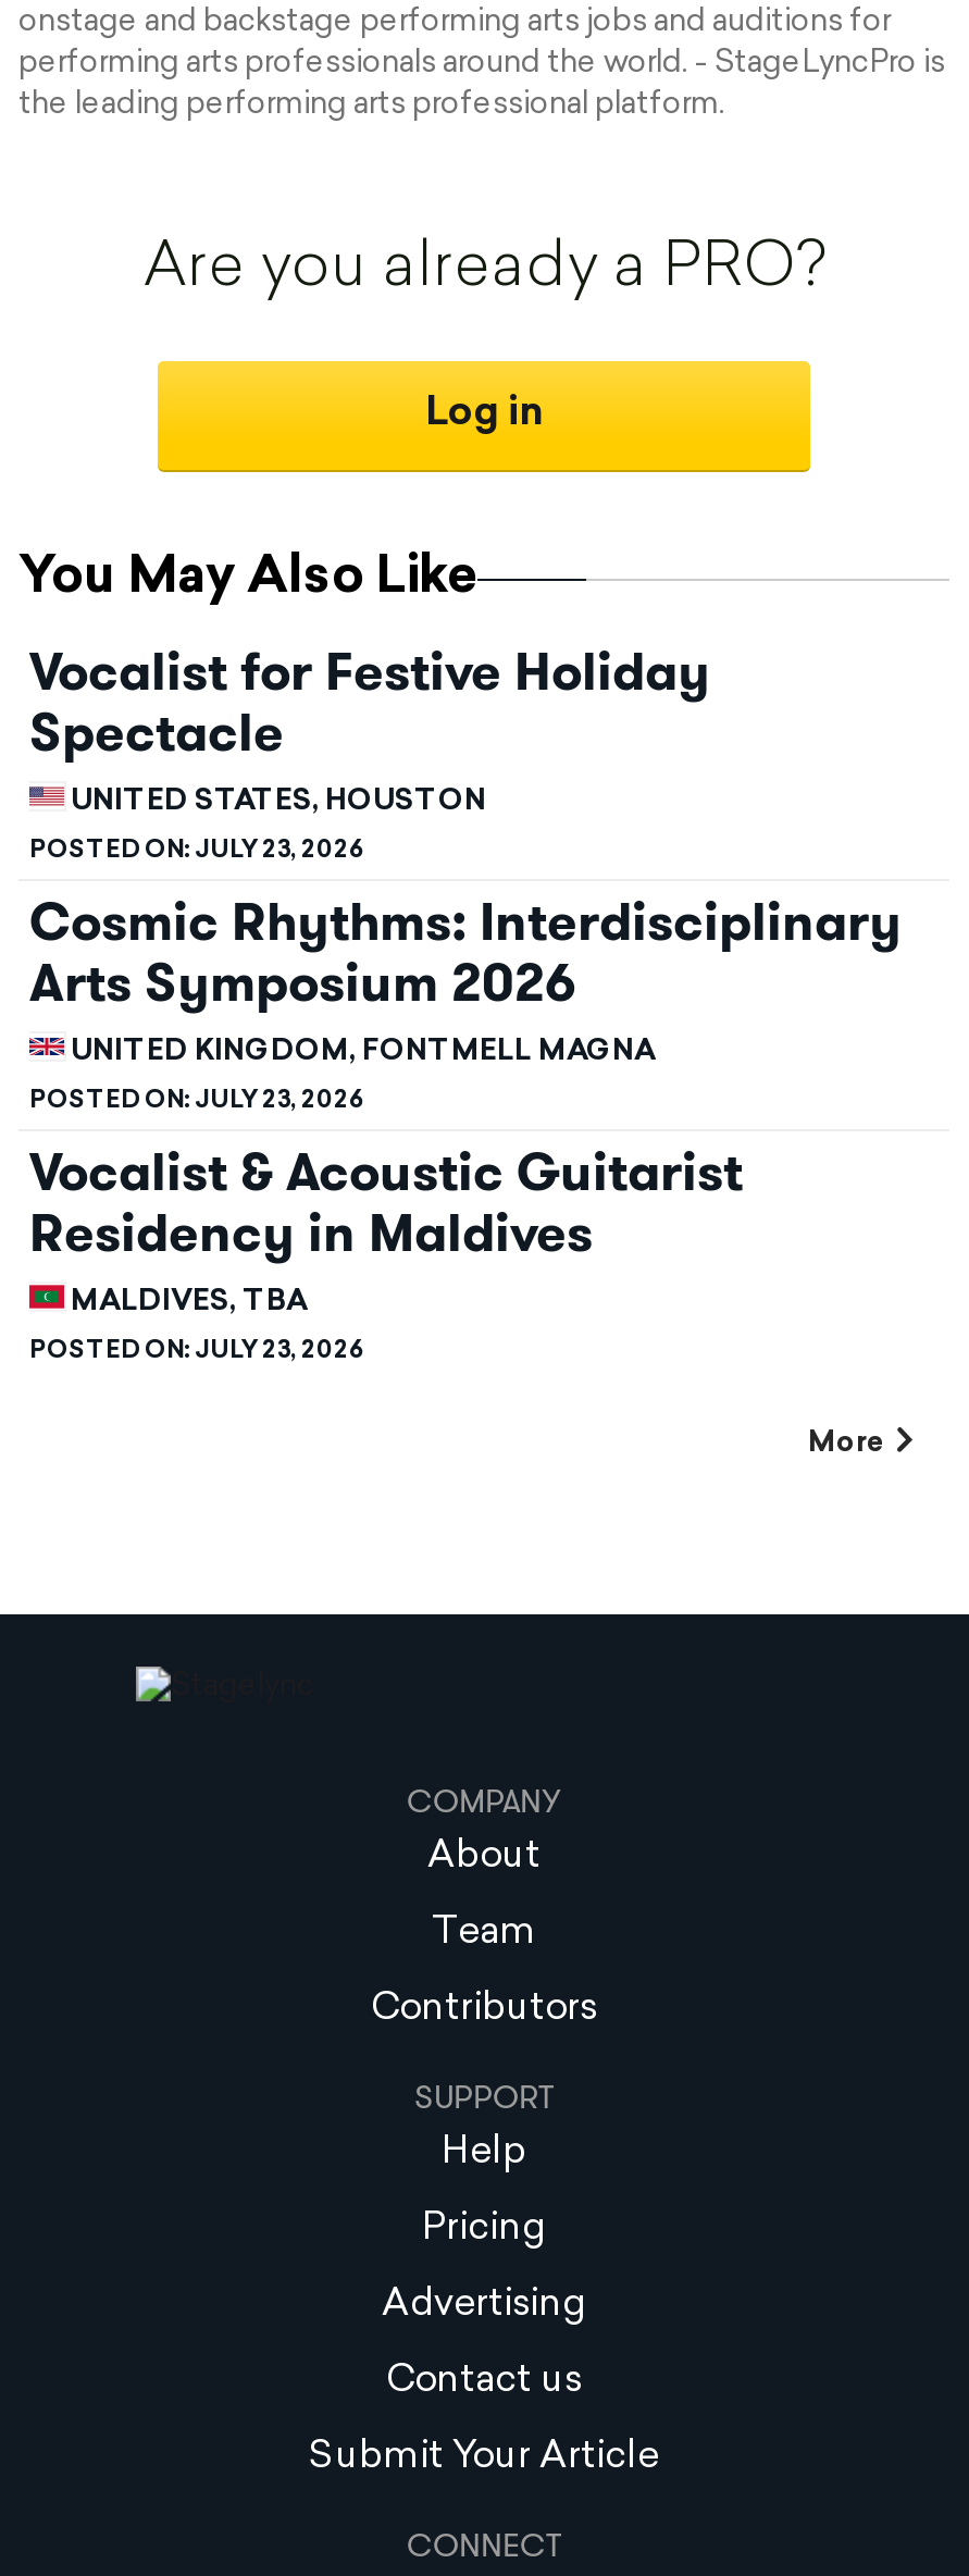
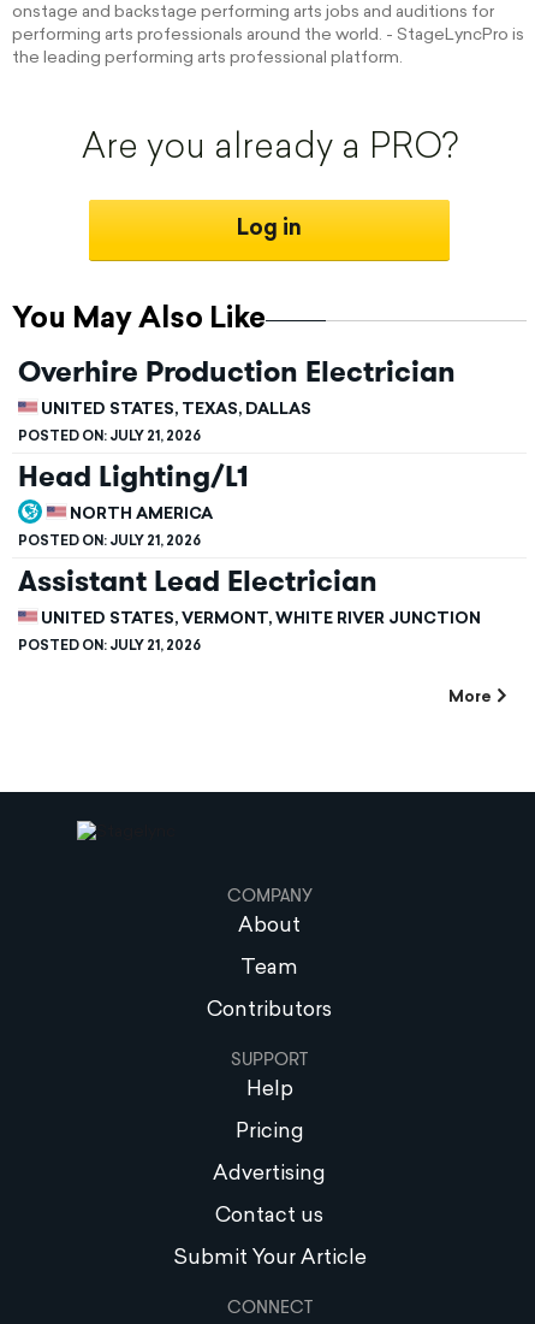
- Vocalist for Festive Holiday
- Spectacle
- UNITED STATES, HOUSTON
+ Overhire Production Electrician
+ UNITED STATES, TEXAS, DALLAS

- POSTED ON: JULY 23, 2026
- Cosmic Rhythms: Interdisciplinary
- Arts Symposium 2026
- UNITED KINGDOM, FONTMELL MAGNA
+ POSTED ON: JULY 21, 2026
+ Head Lighting/L1
+ NORTH AMERICA

- POSTED ON: JULY 23, 2026
- Vocalist & Acoustic Guitarist
- Residency in Maldives
- MALDIVES, TBA
+ POSTED ON: JULY 21, 2026
+ Assistant Lead Electrician
+ UNITED STATES, VERMONT, WHITE RIVER JUNCTION

- POSTED ON: JULY 23, 2026
+ POSTED ON: JULY 21, 2026
